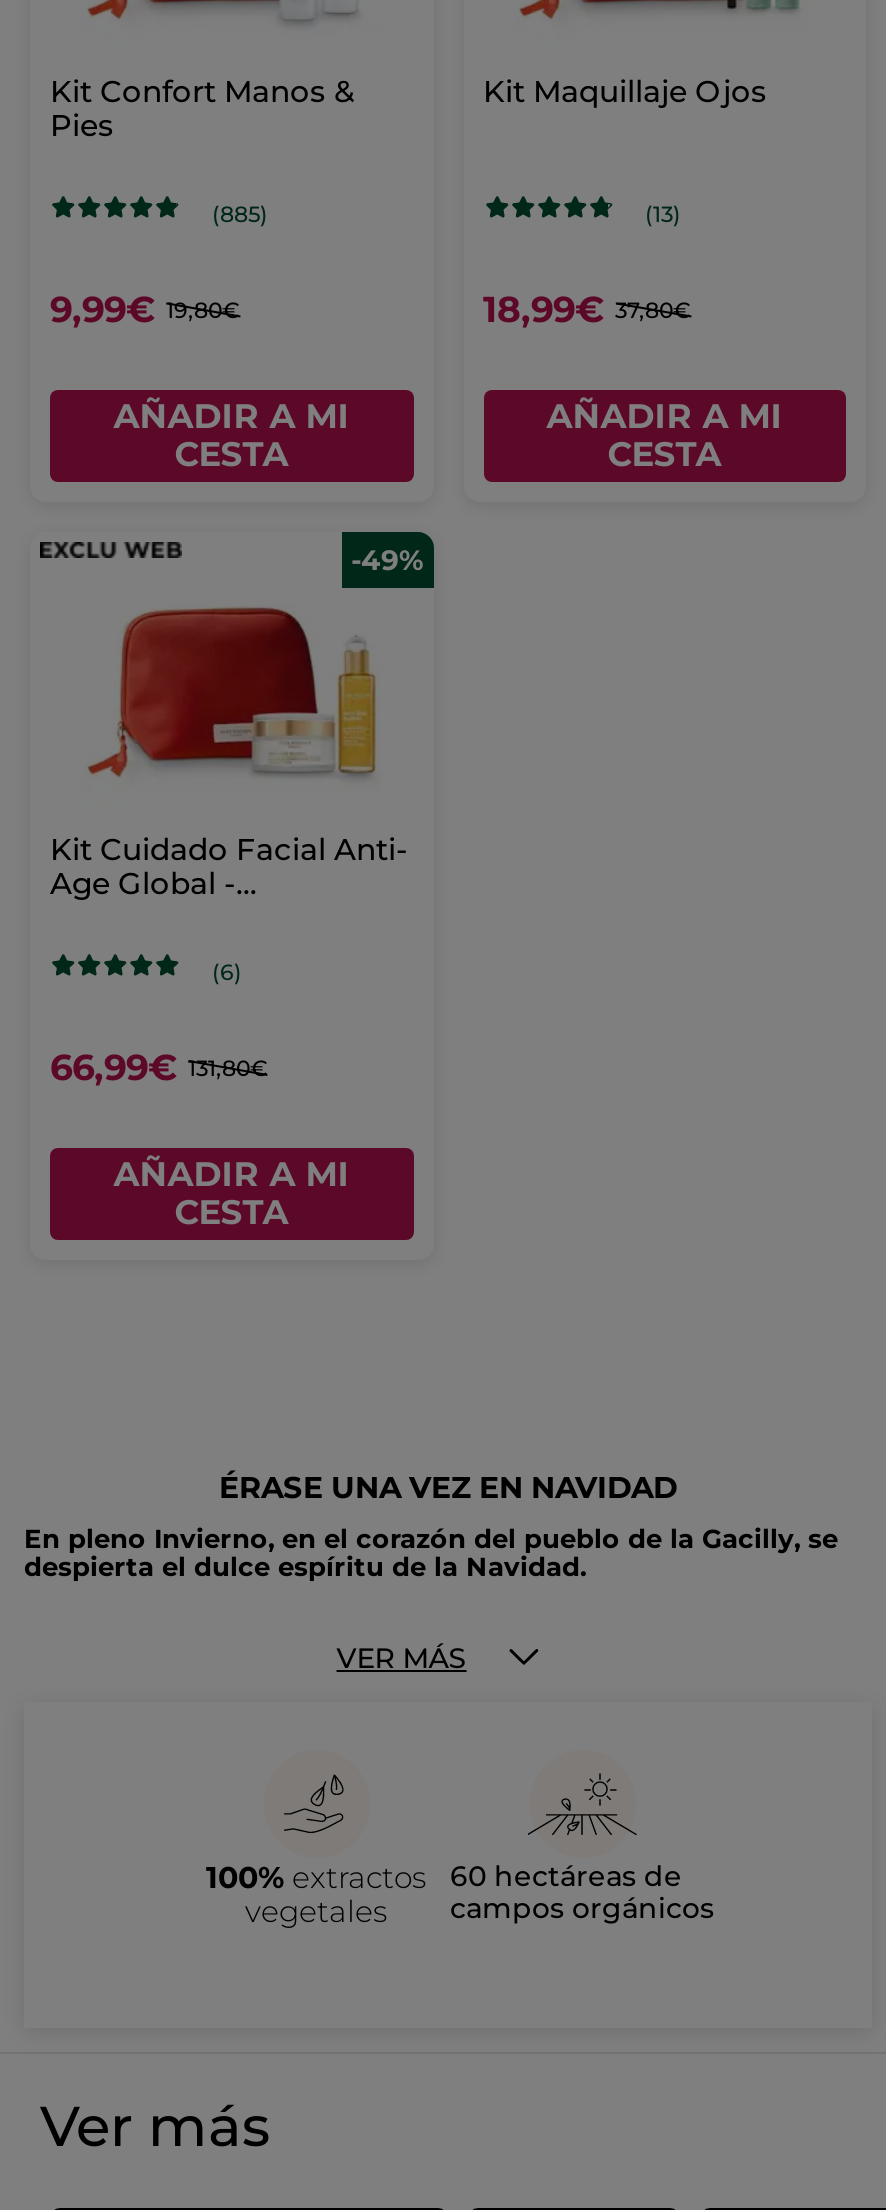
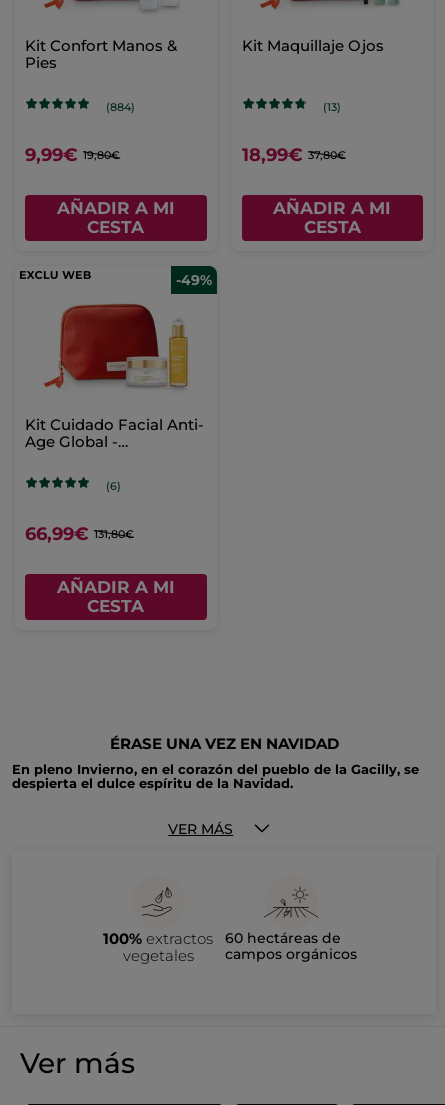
- (885)
+ (884)
